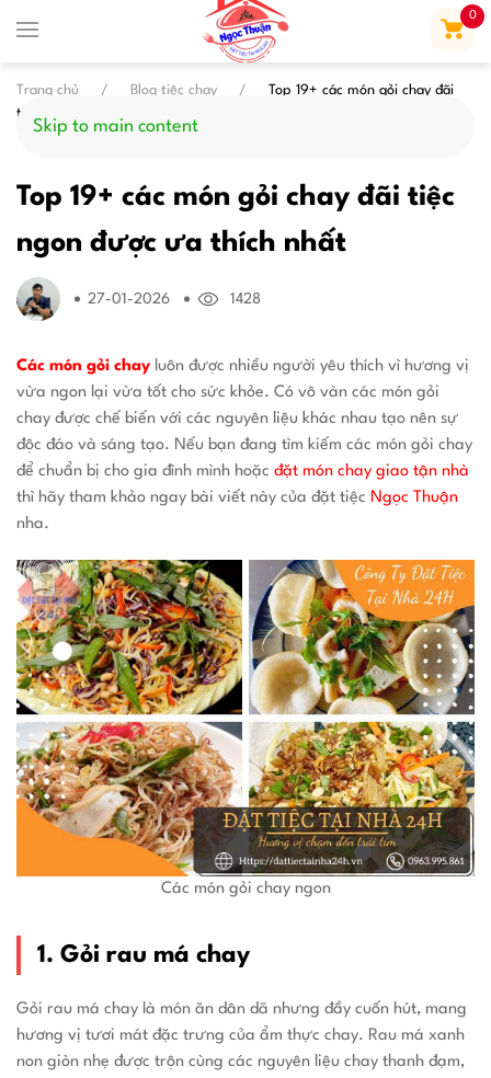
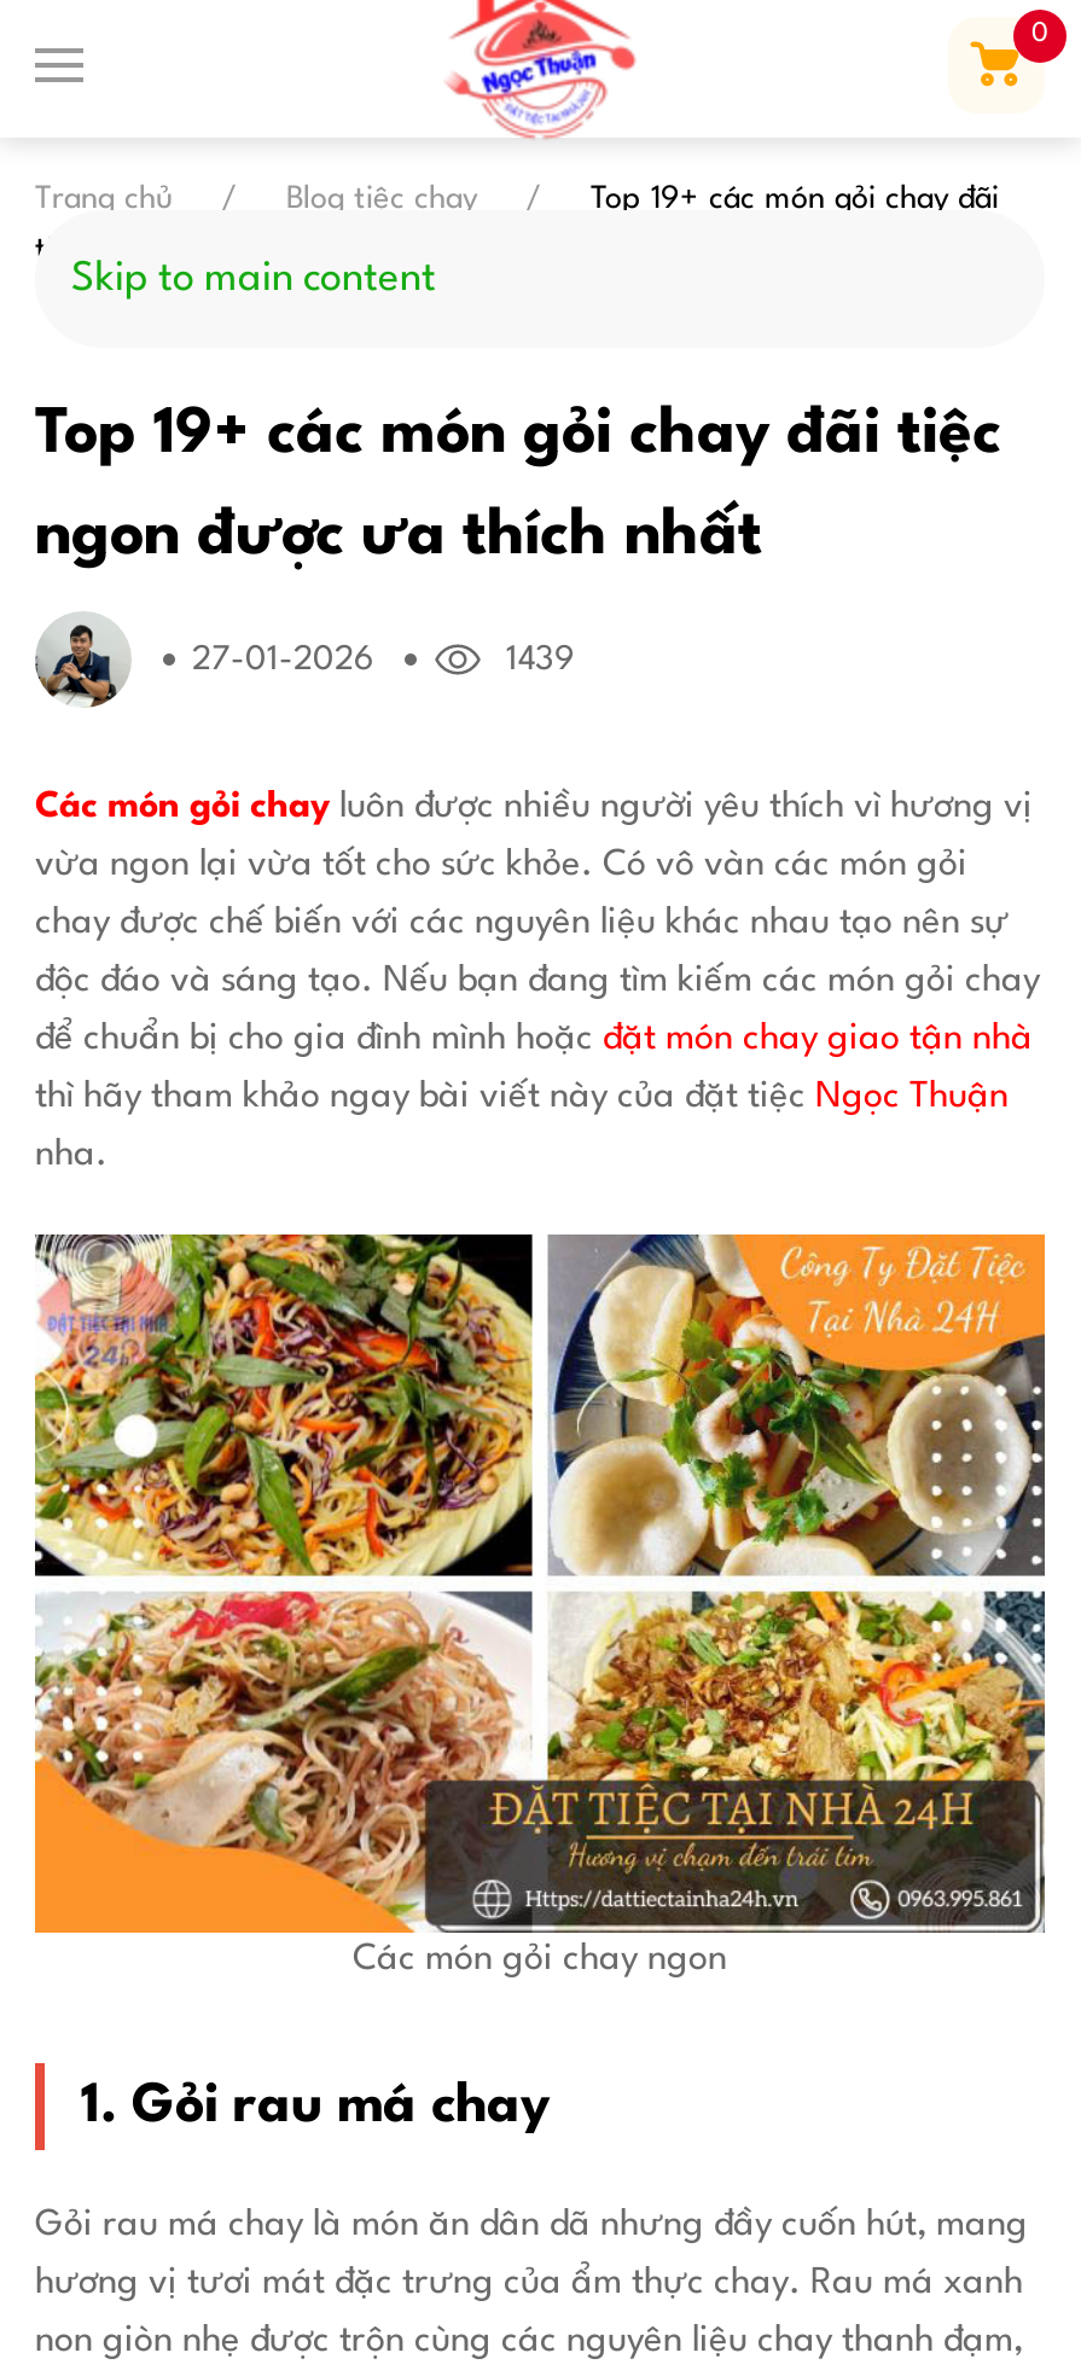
- 1428
+ 1439
